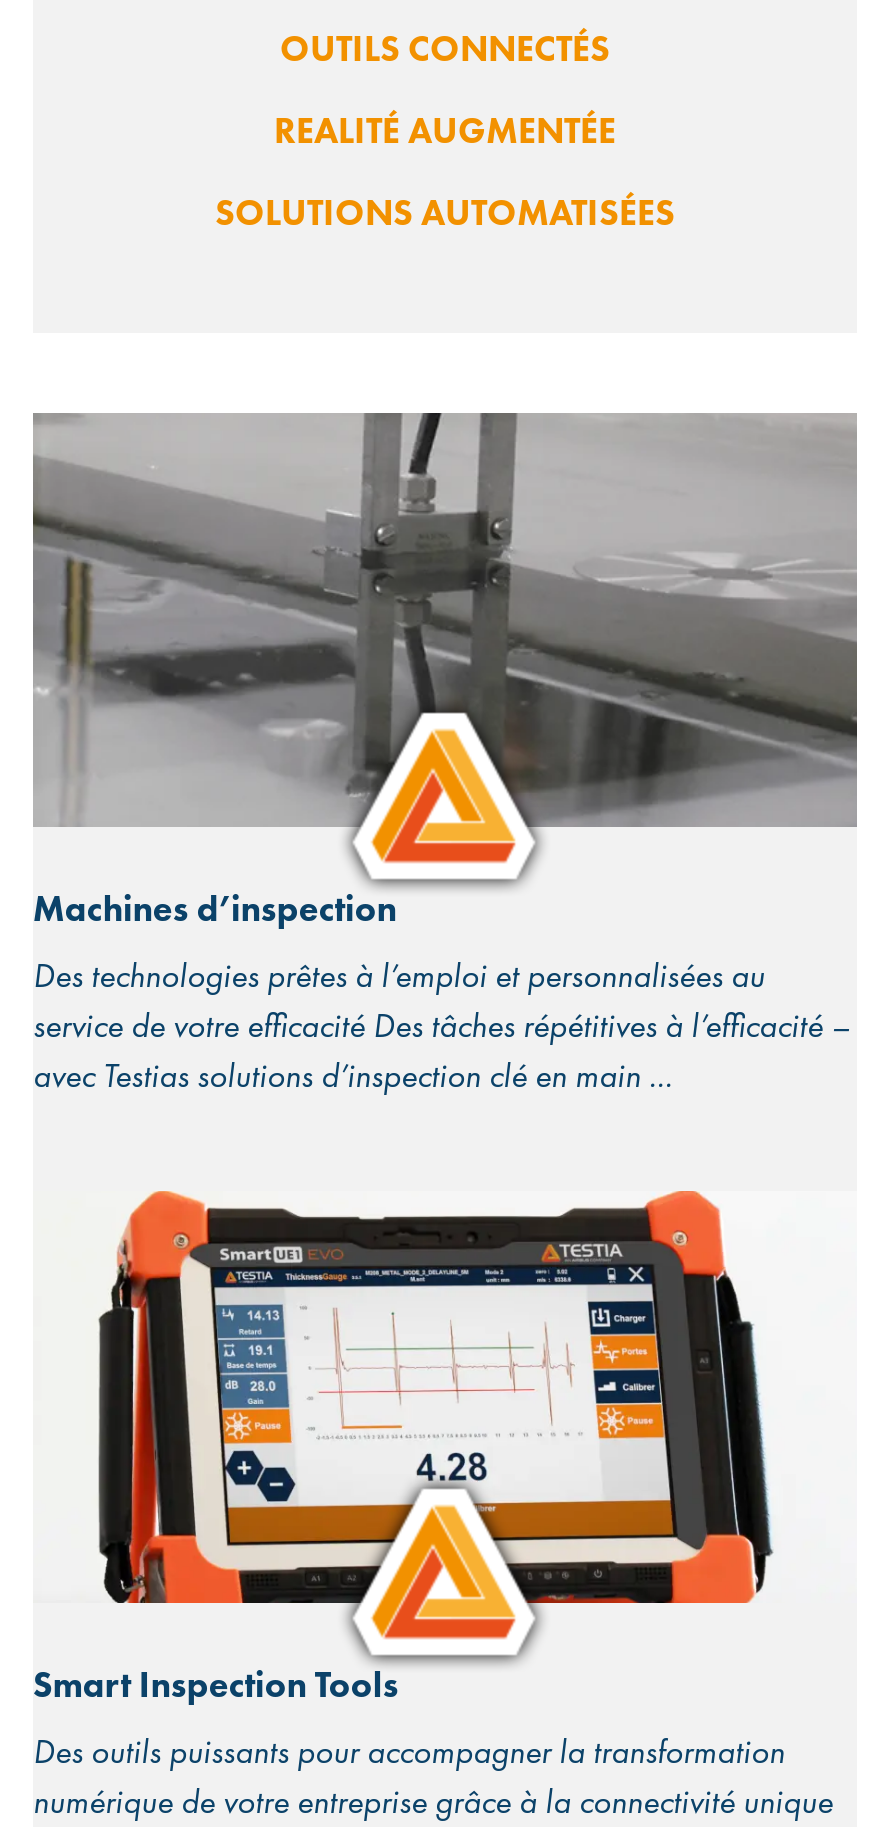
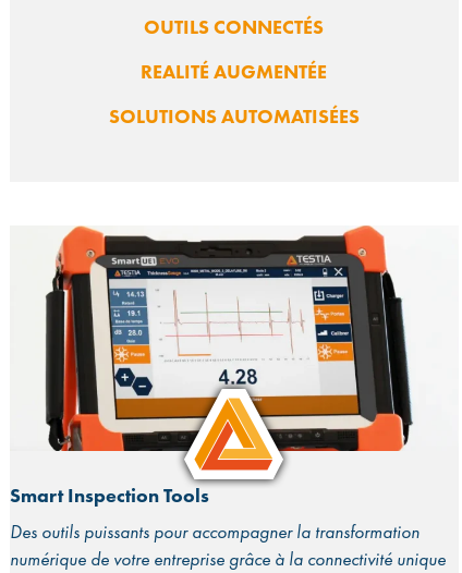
- [image]
- Machines d’inspection
- Des technologies prêtes à l’emploi et personnalisées au
- service de votre efficacité Des tâches répétitives à l’efficacité –
- avec Testias solutions d’inspection clé en main
